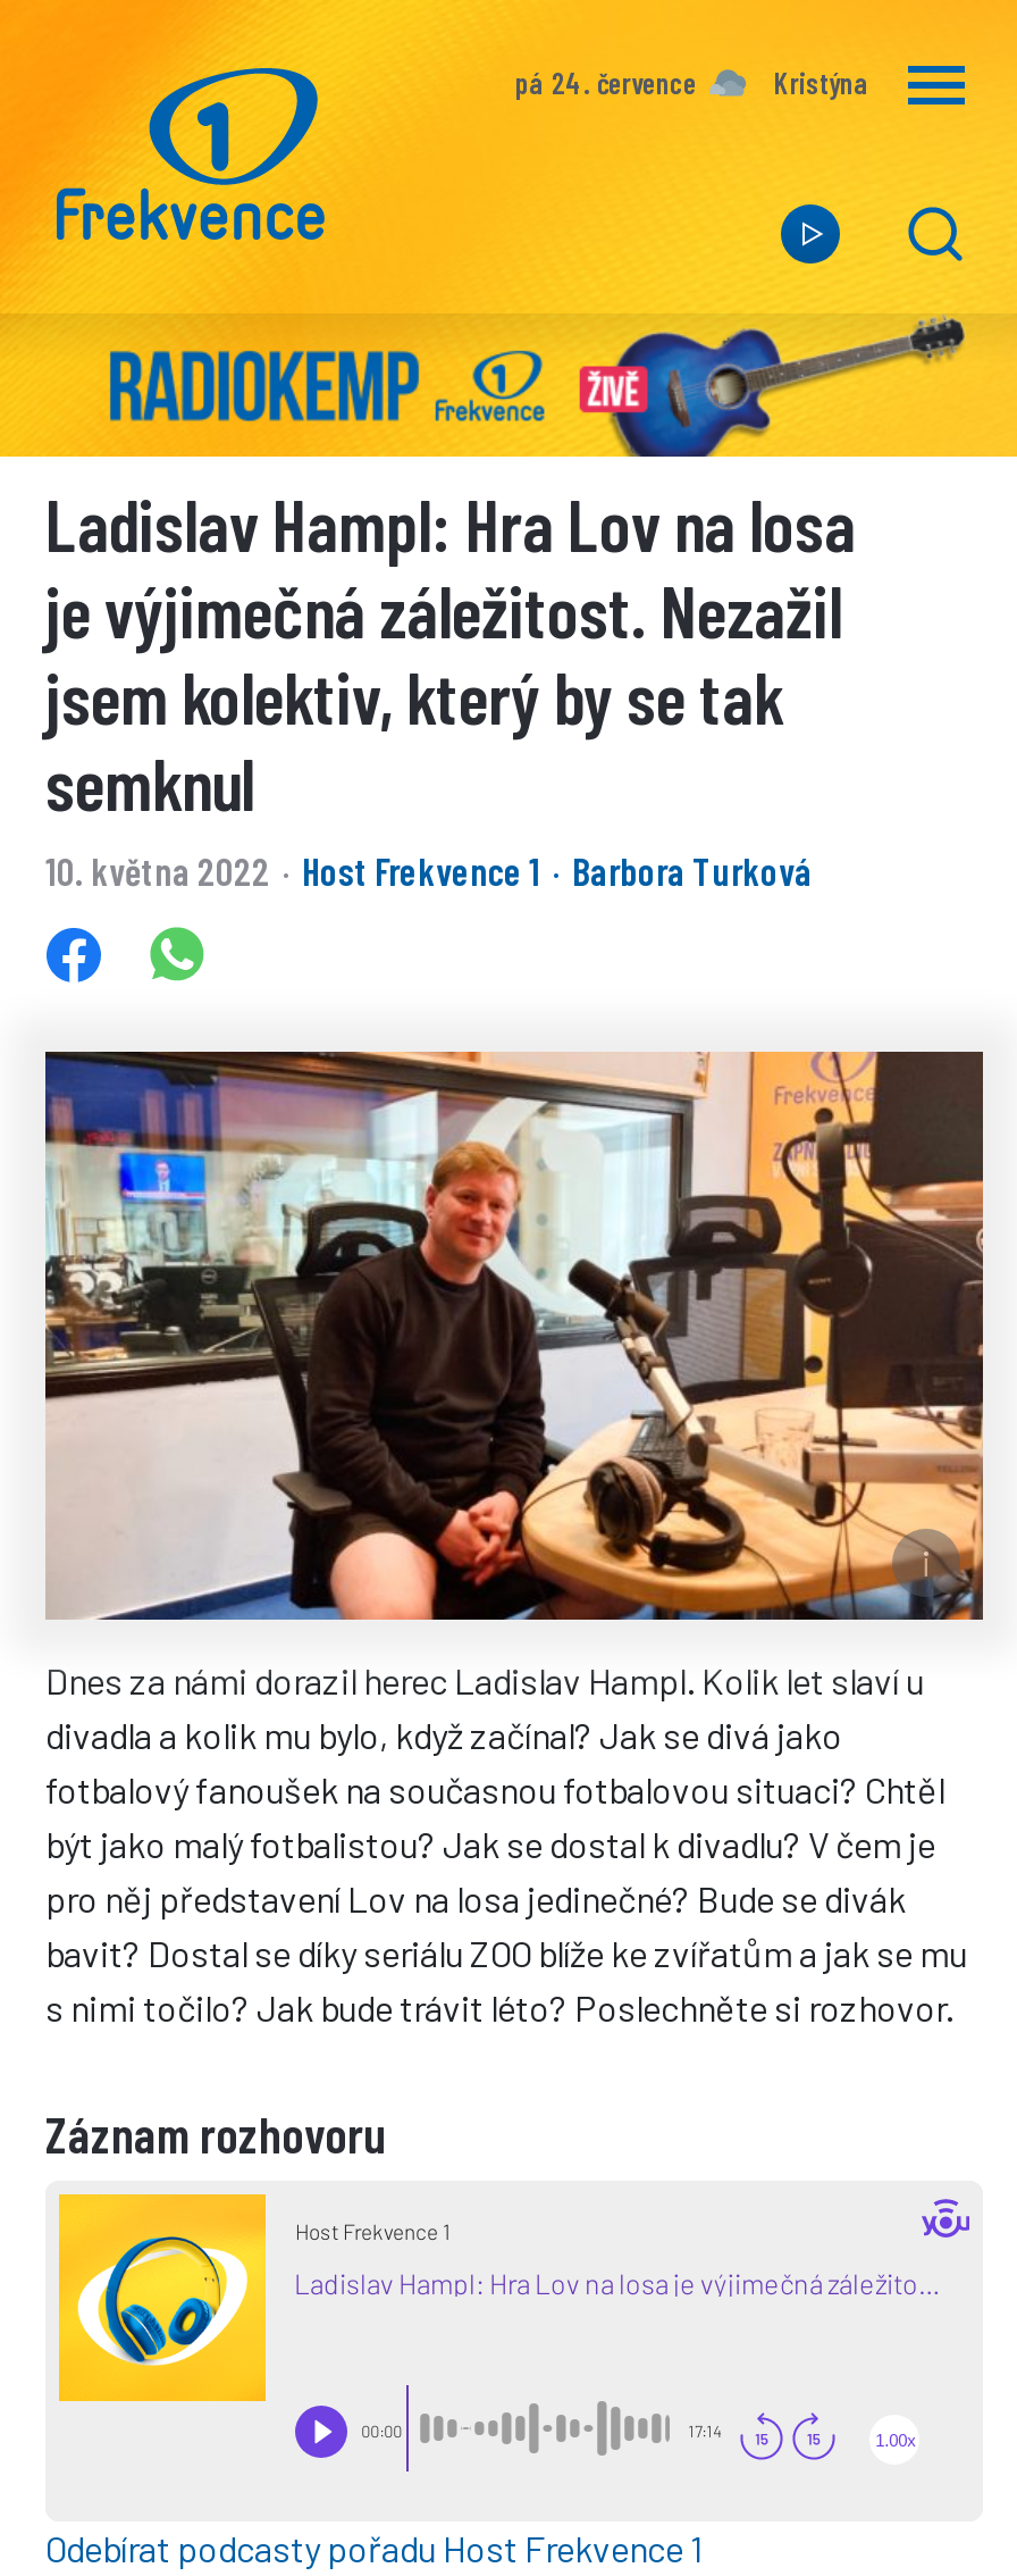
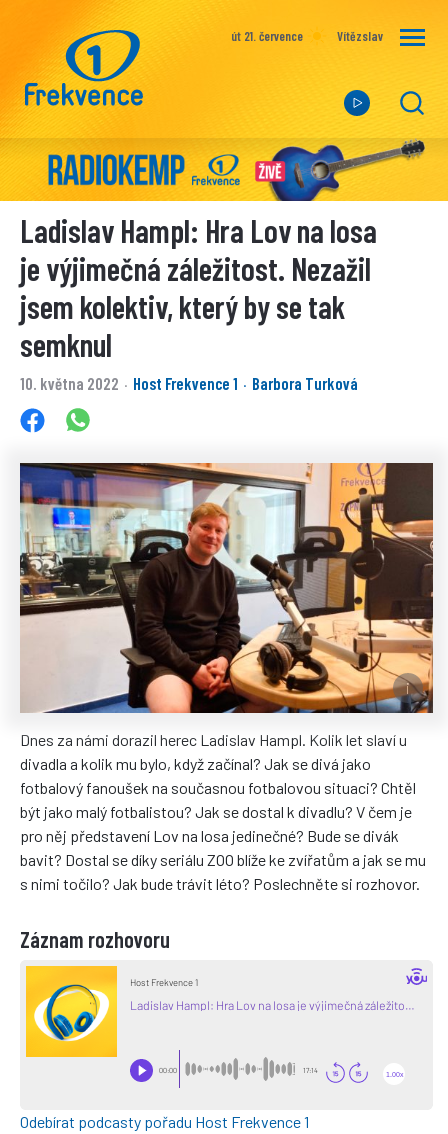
- pá 24. července
- Kristýna
+ út 21. července
+ Vítězslav
